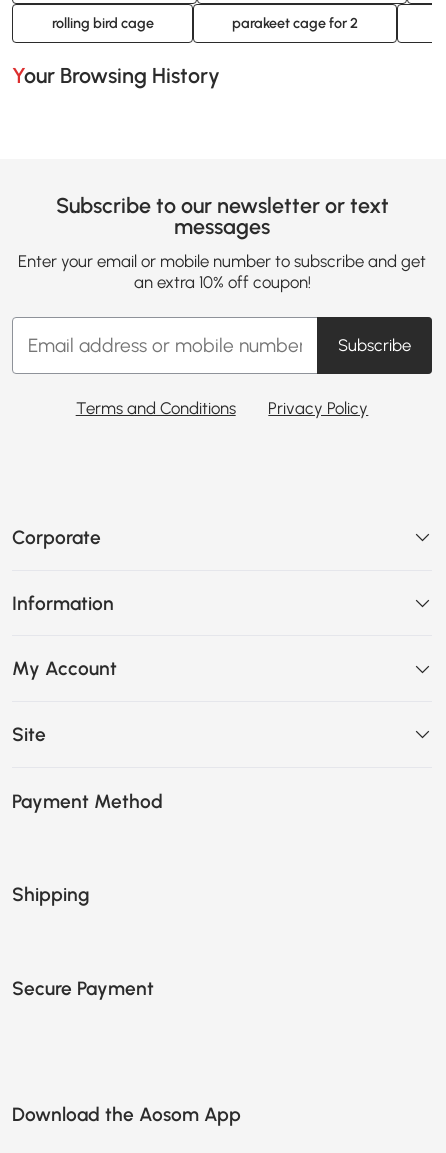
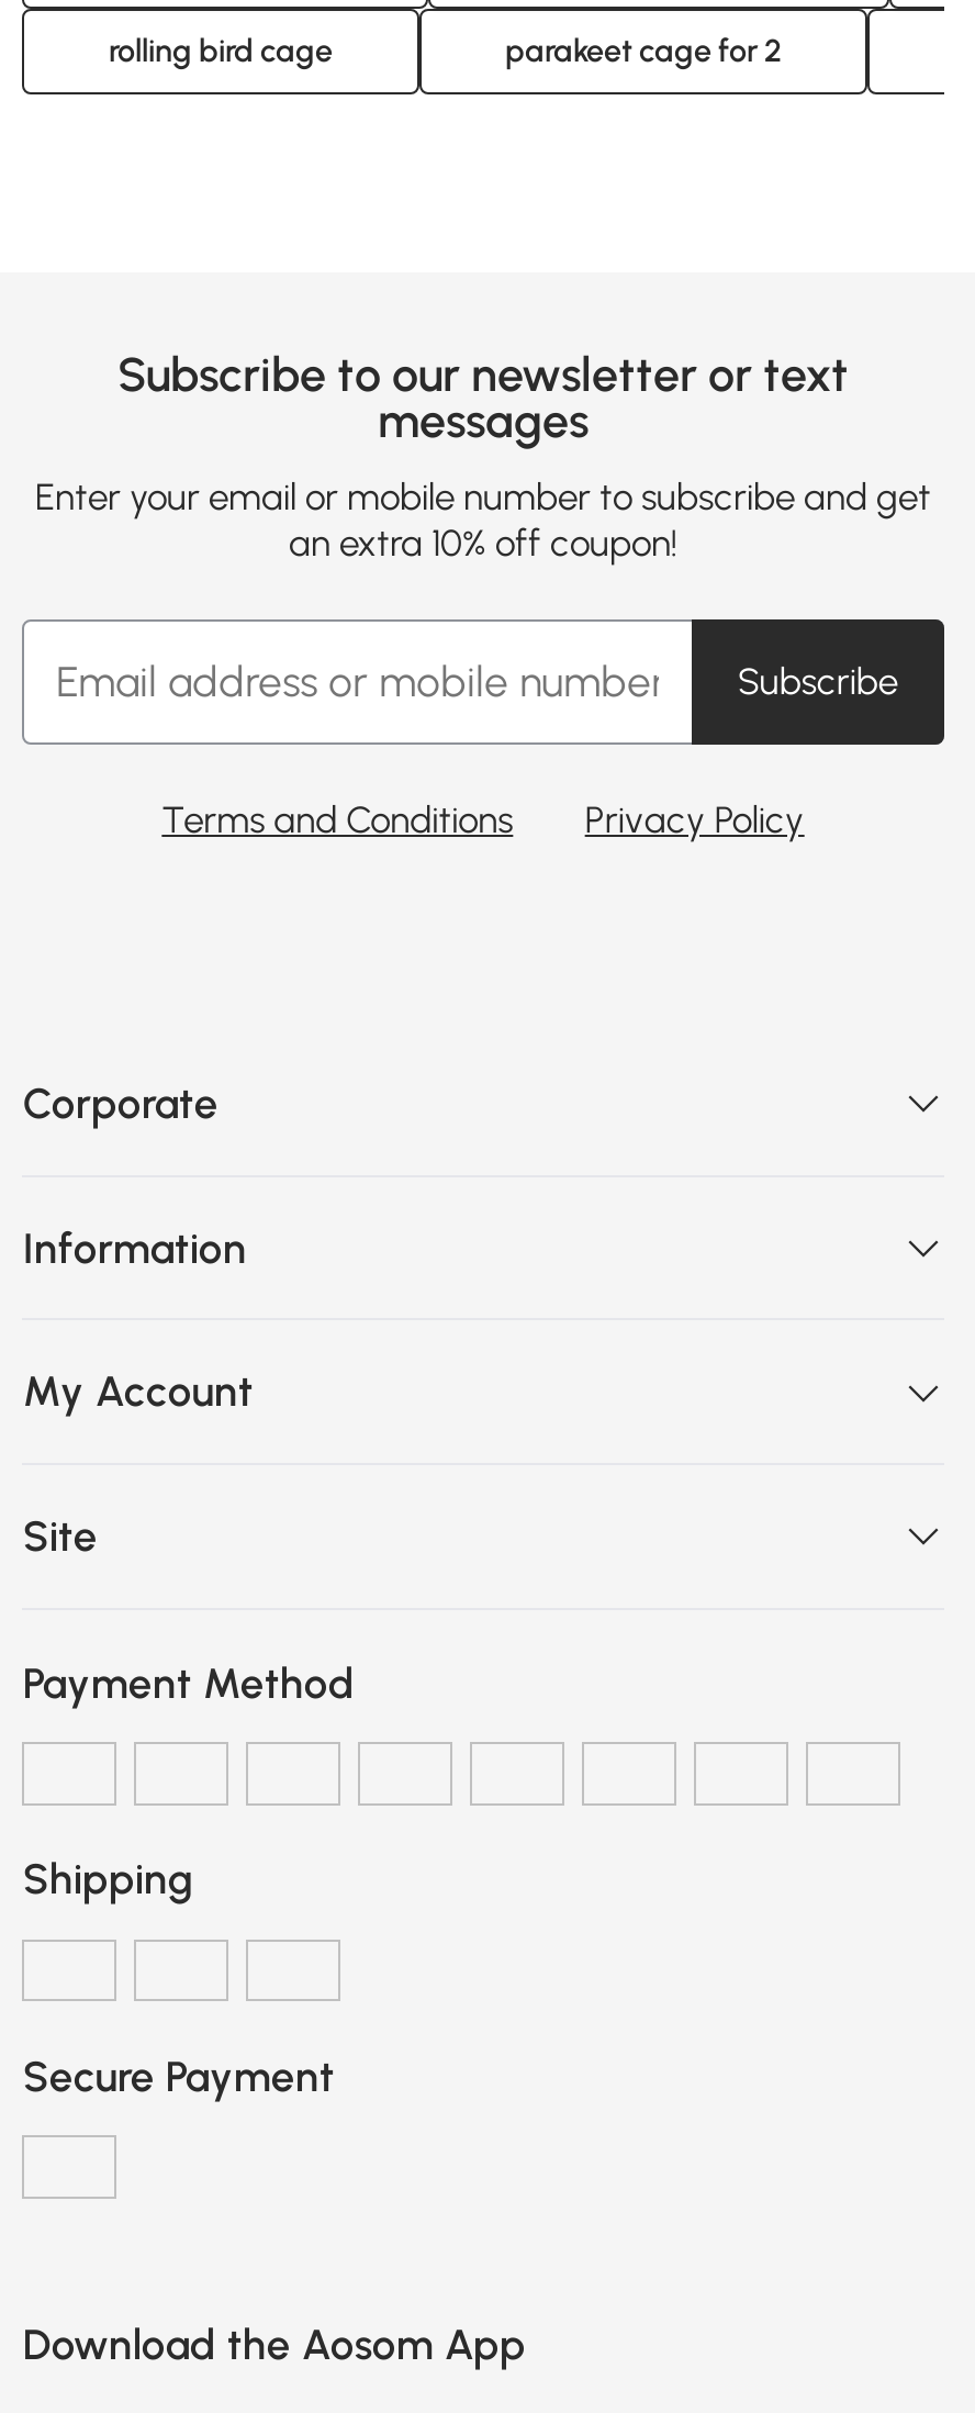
- Your Browsing History
